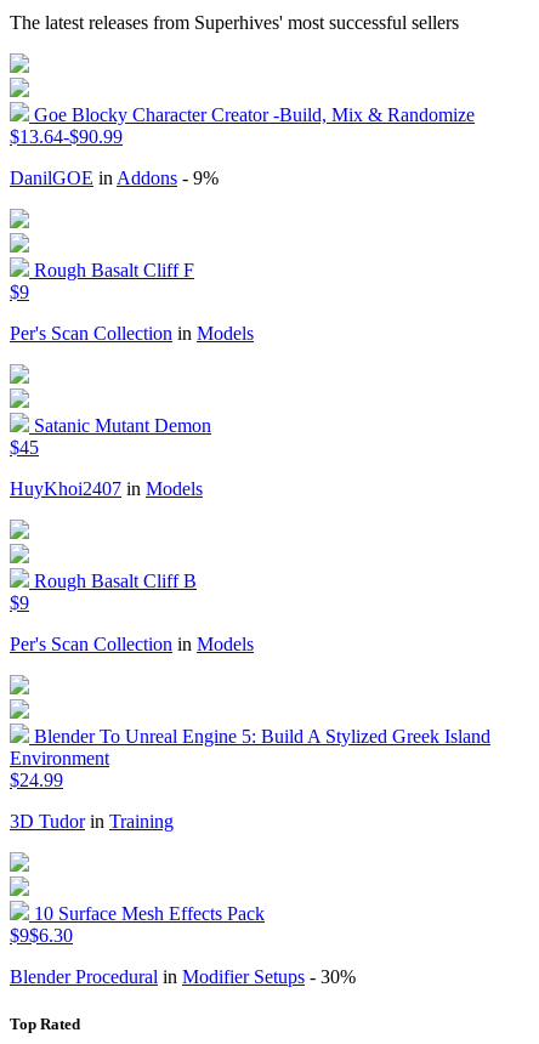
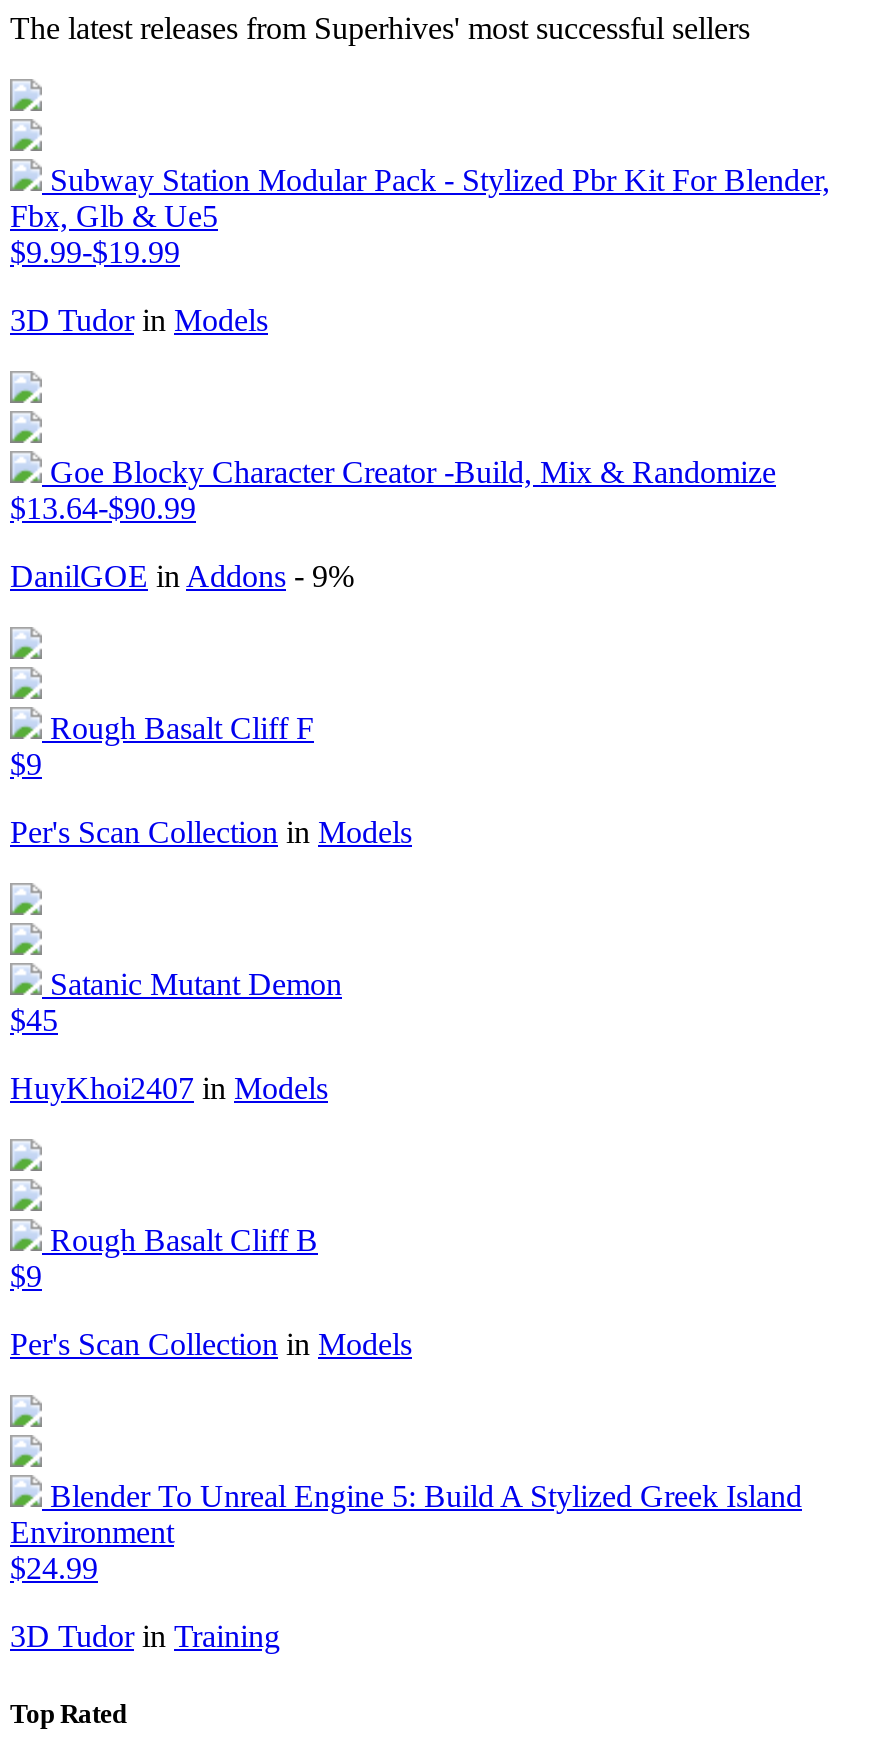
+ Subway Station Modular Pack - Stylized Pbr Kit For Blender,
+ Fbx, Glb & Ue5
+ $9.99-$19.99
+ 3D Tudor in Models

moved down: Goe Blocky Character Creator -Build, Mix & Randomize | $13.64-$90.99 | DanilGOE in Addons - 9% | ... | $24.99 | 3D Tudor in Training

- 10 Surface Mesh Effects Pack
- $9$6.30
- Blender Procedural in Modifier Setups - 30%
